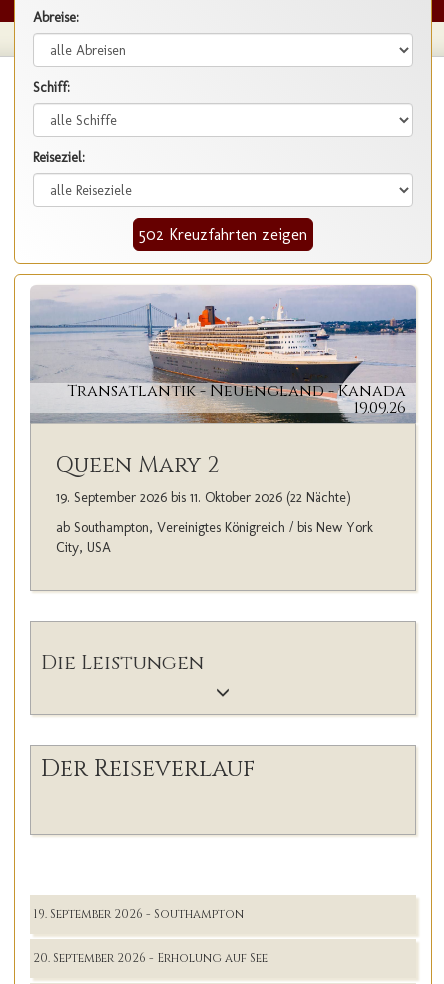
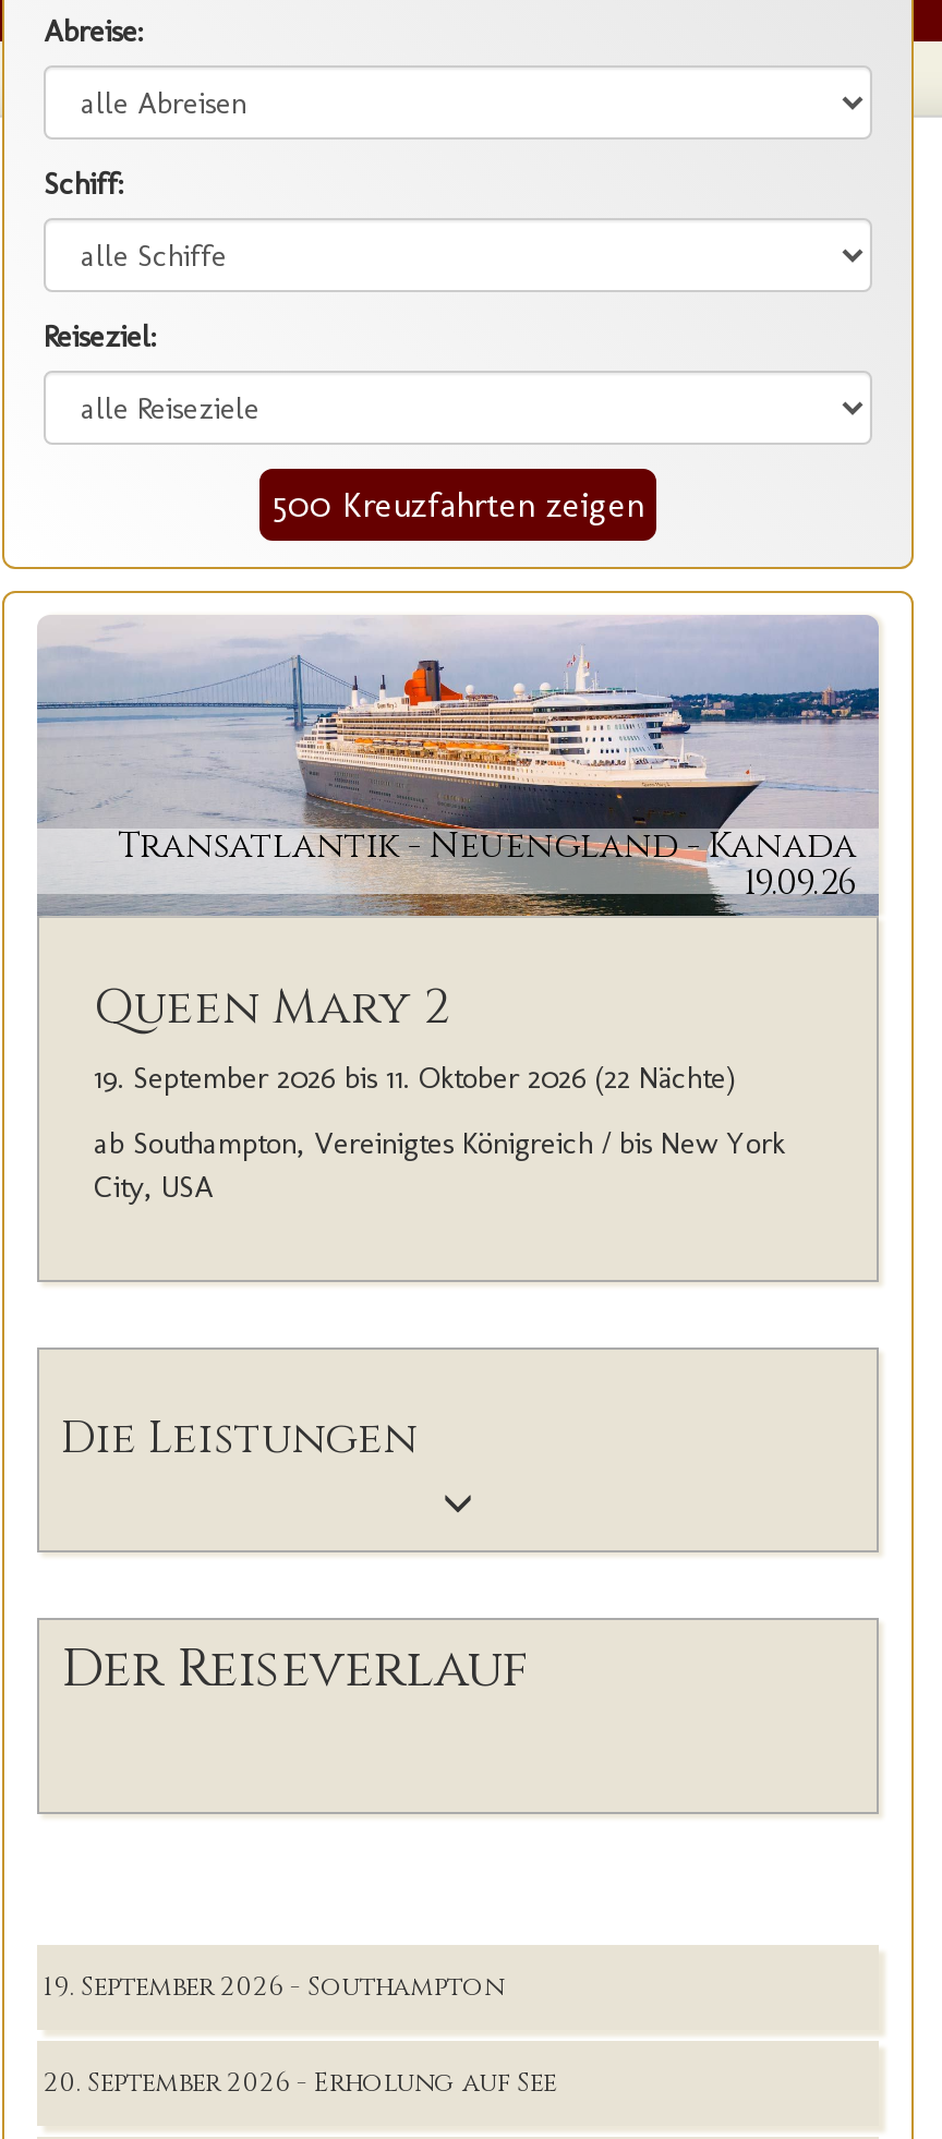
- 502 Kreuzfahrten zeigen
+ 500 Kreuzfahrten zeigen
